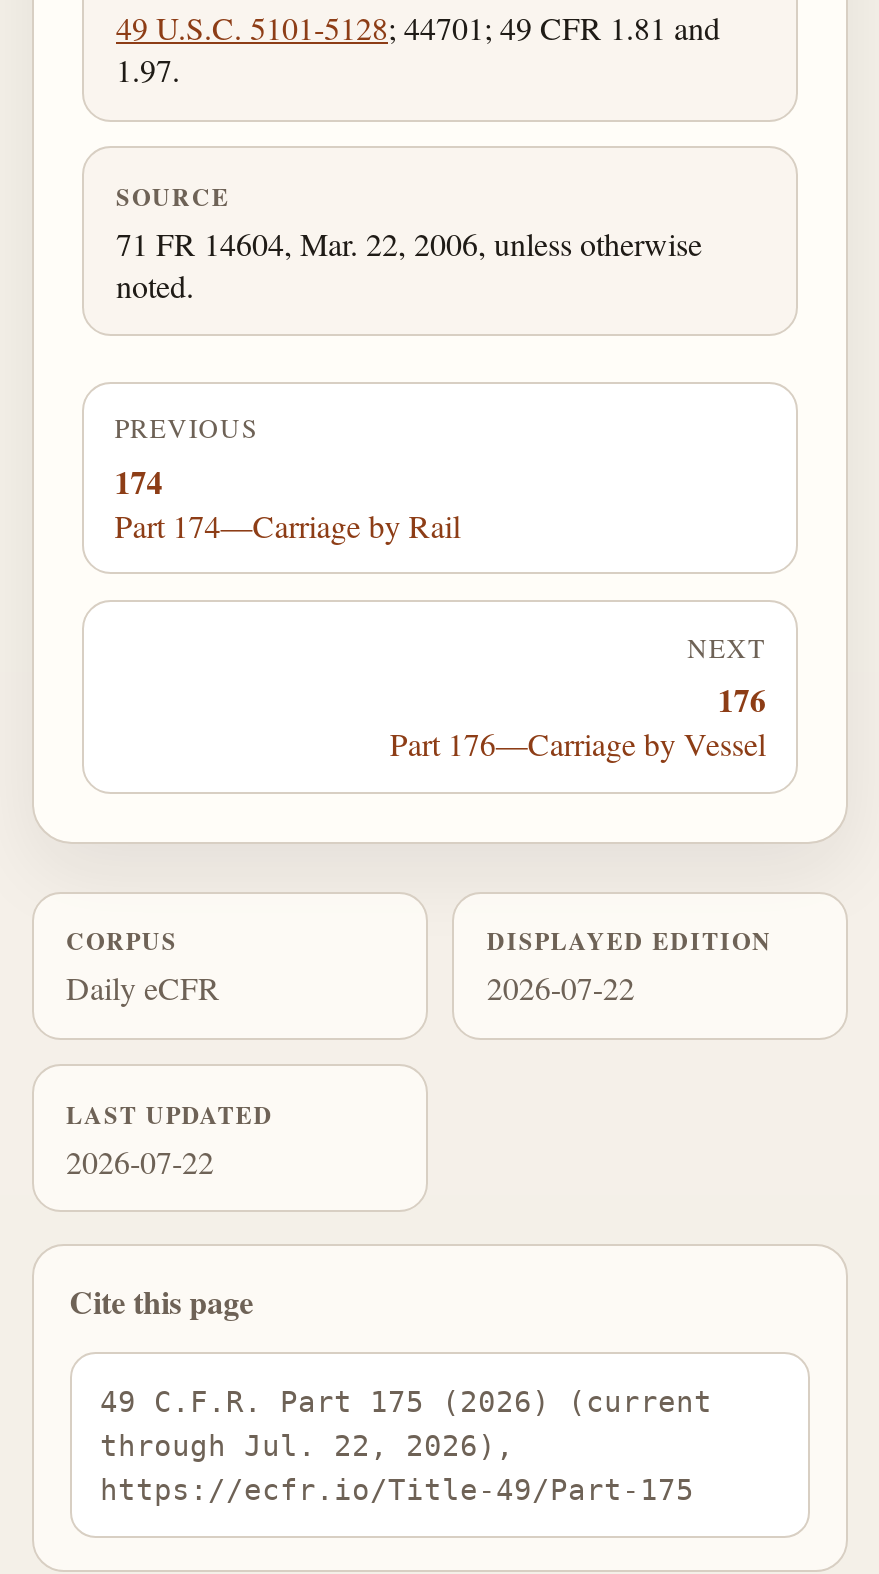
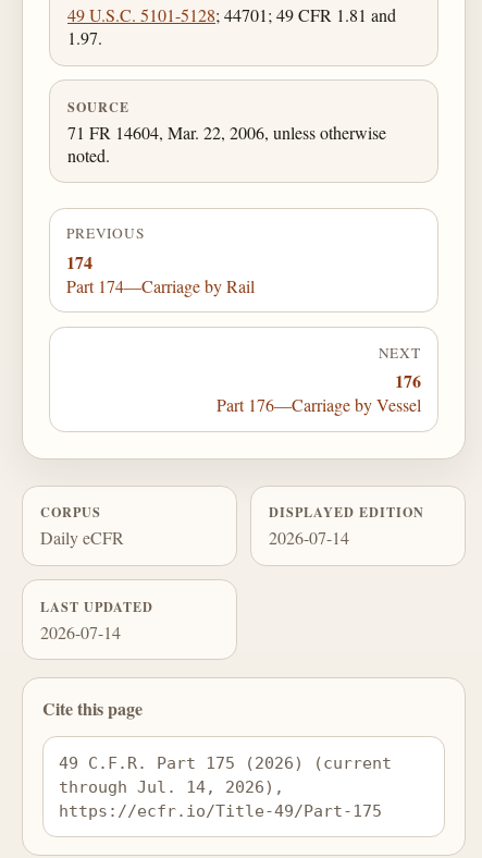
- 2026-07-22
+ 2026-07-14

- 2026-07-22
+ 2026-07-14

- through Jul. 22, 2026),
+ through Jul. 14, 2026),
